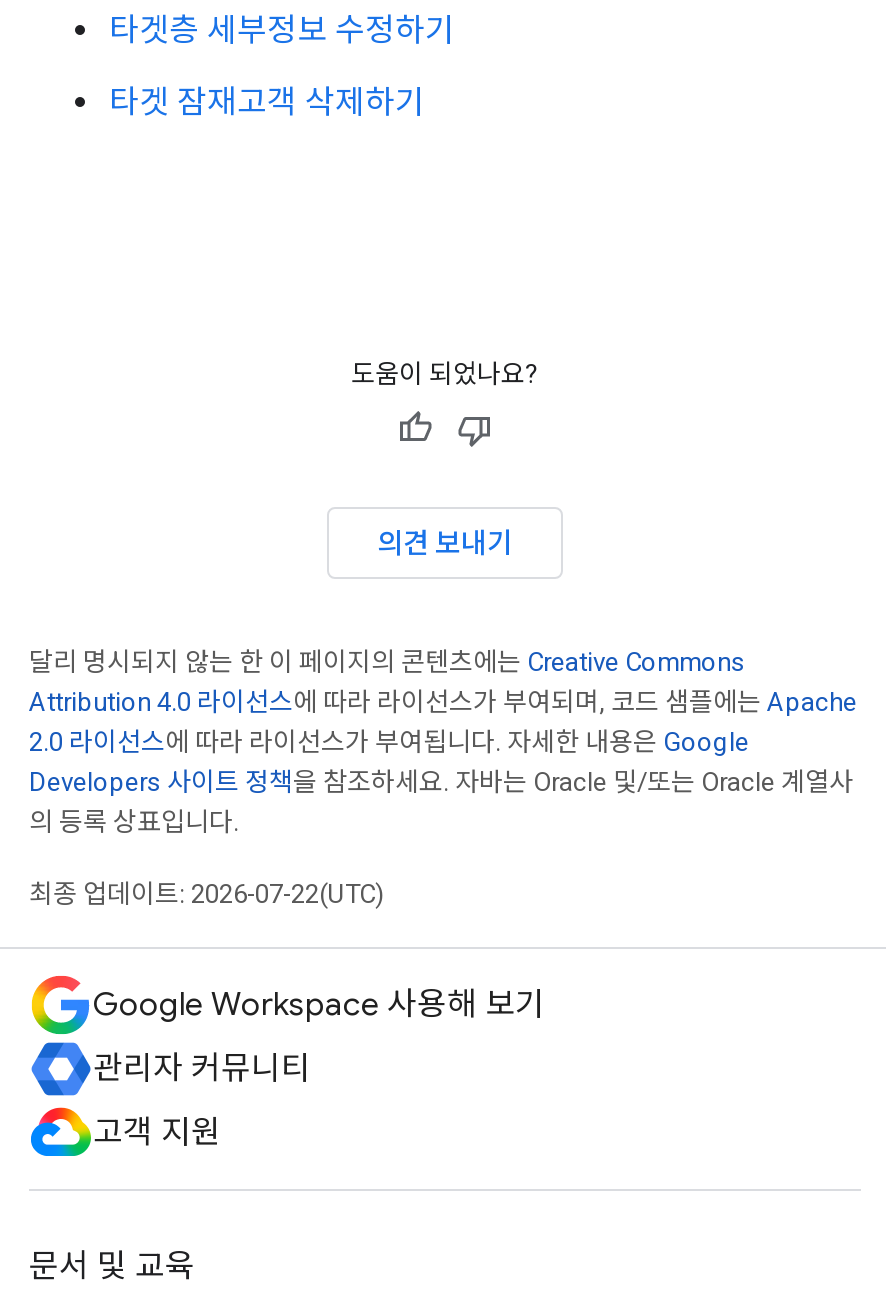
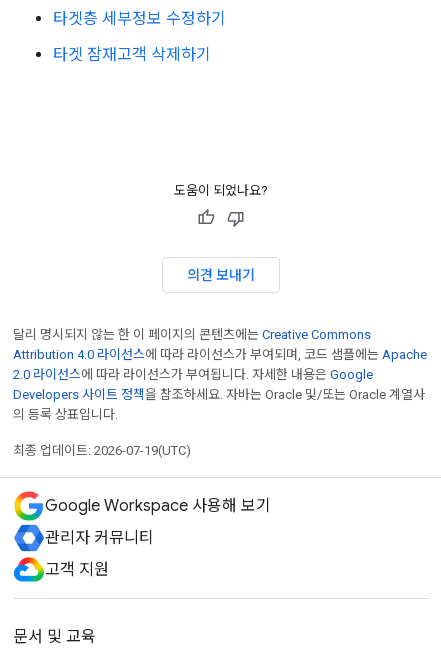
- 최종 업데이트: 2026-07-22(UTC)
+ 최종 업데이트: 2026-07-19(UTC)
